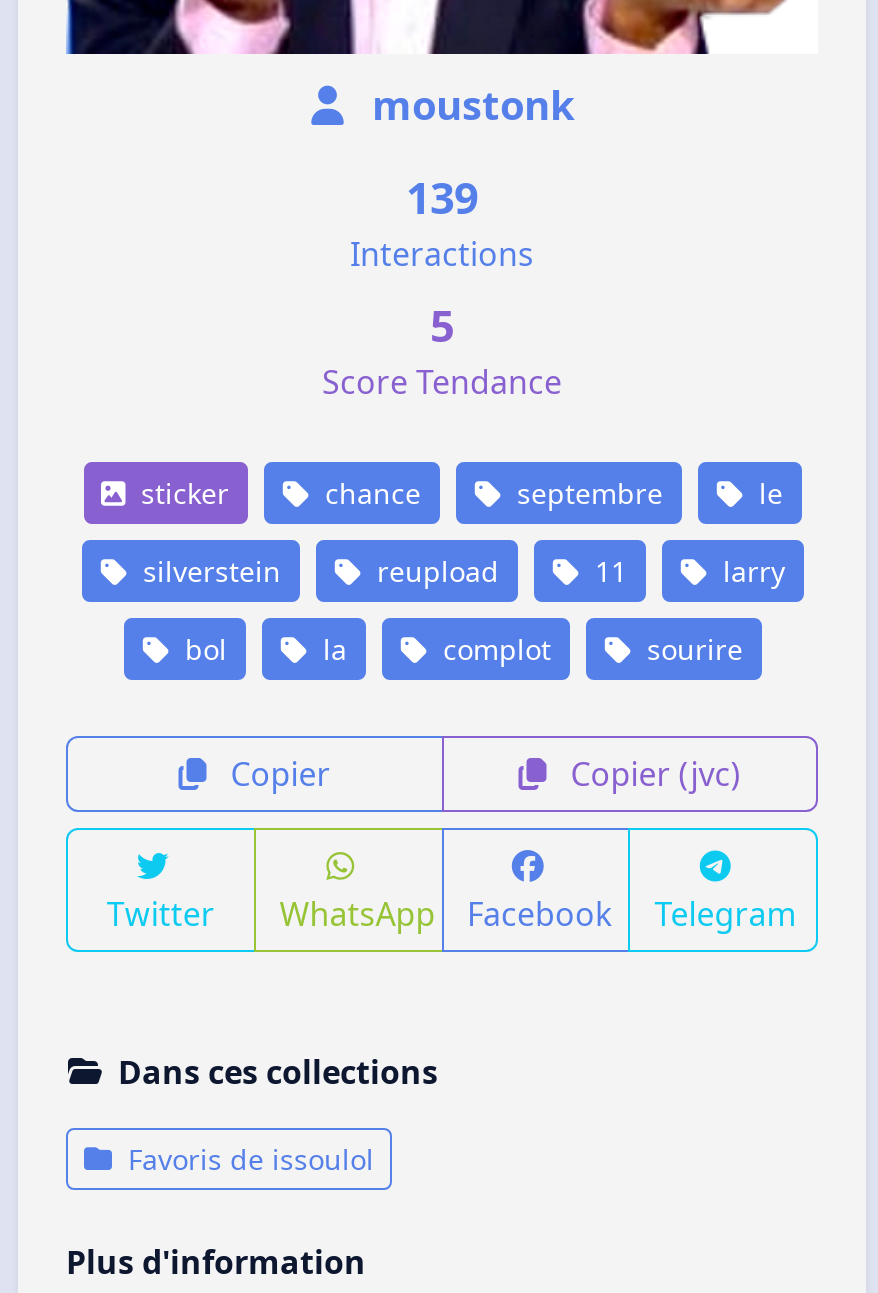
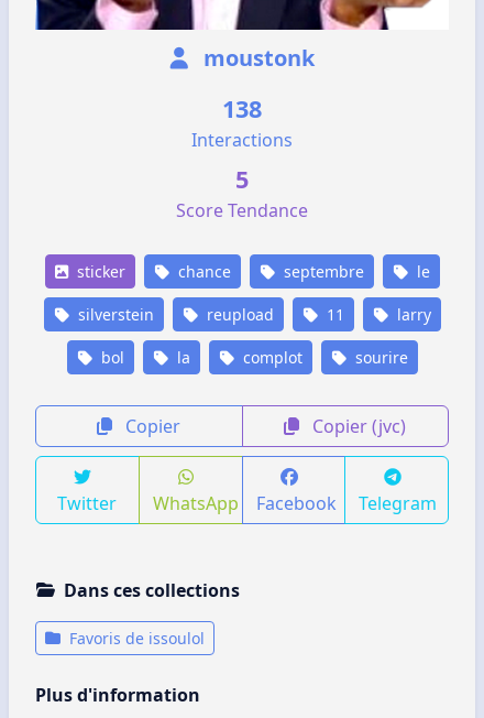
- 139
+ 138
